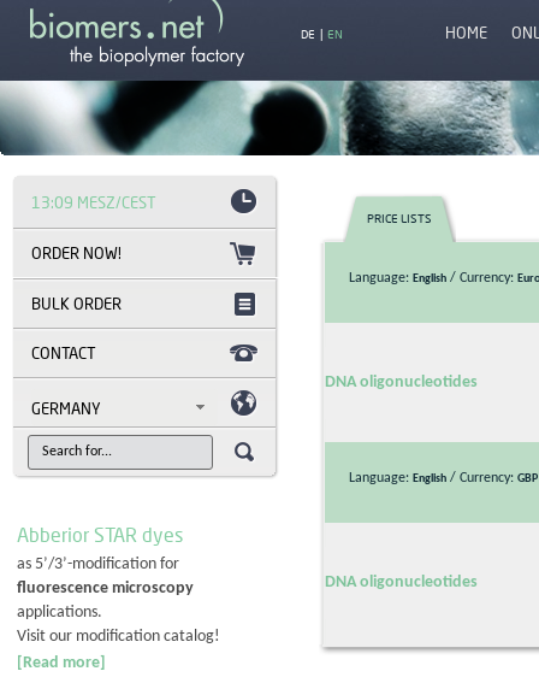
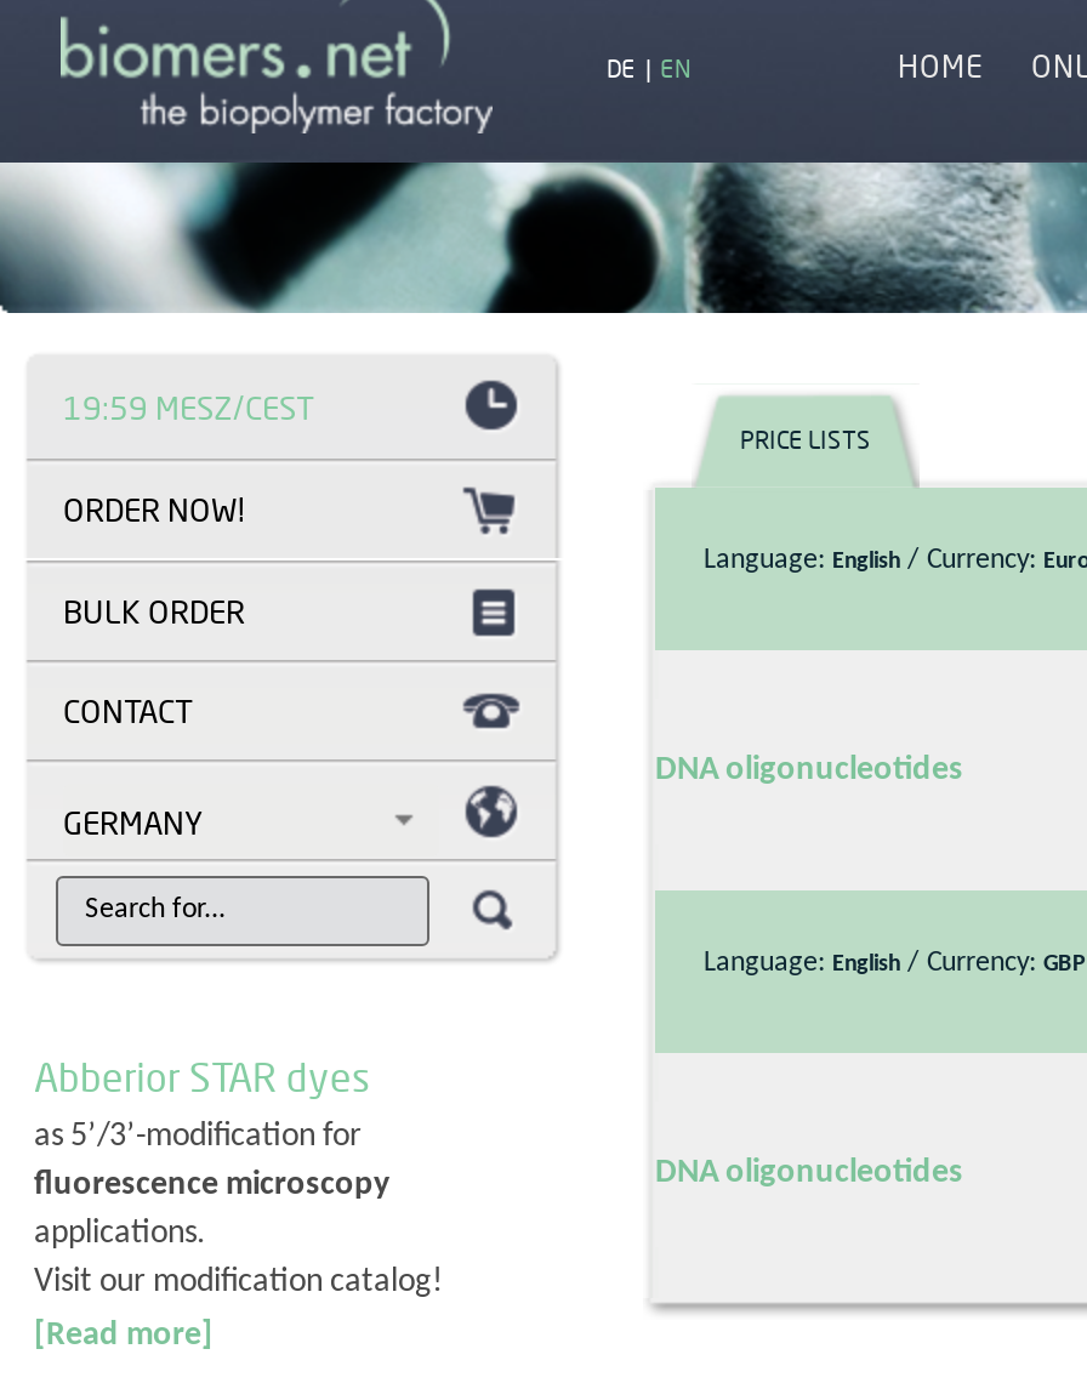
- 13:09 MESZ/CEST
+ 19:59 MESZ/CEST
